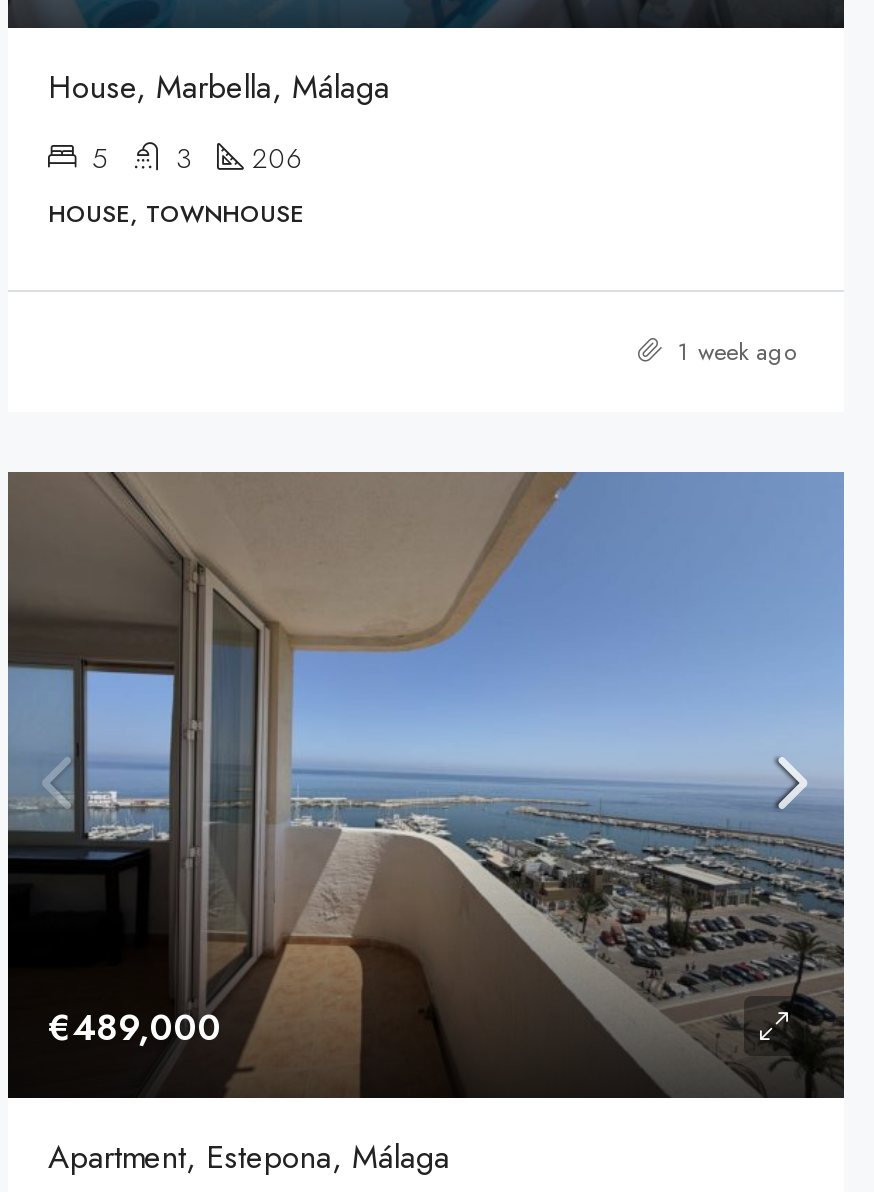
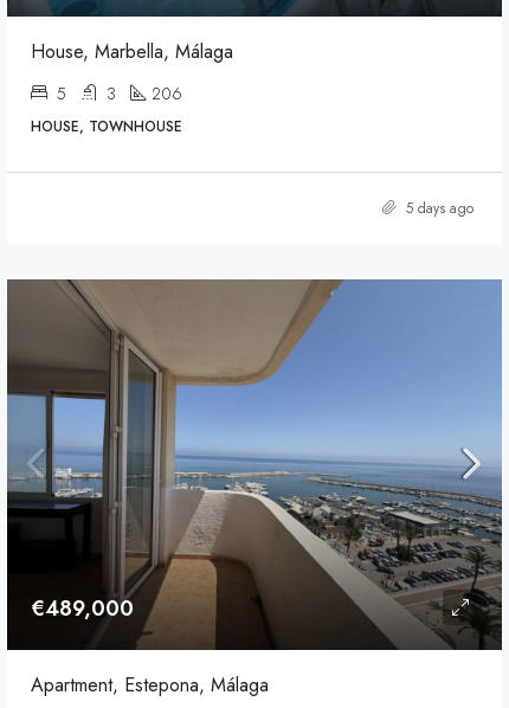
- 1 week ago
+ 5 days ago
